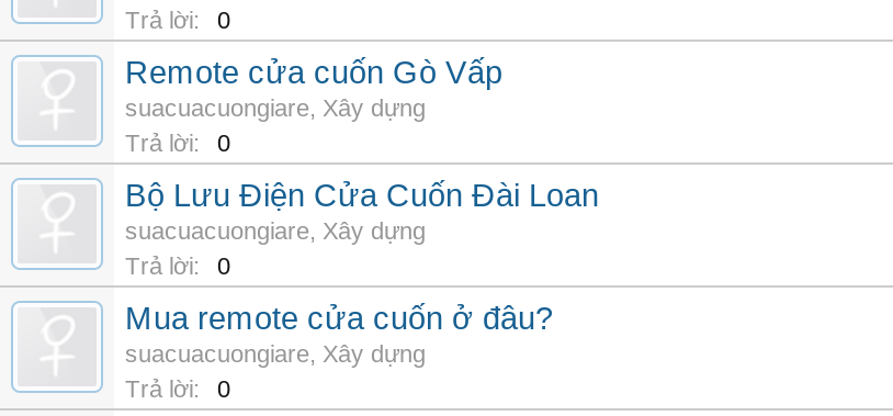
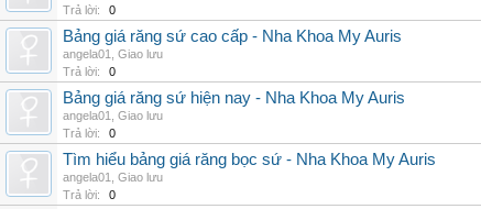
- Remote cửa cuốn Gò Vấp
- suacuacuongiare, Xây dựng
+ Bảng giá răng sứ cao cấp - Nha Khoa My Auris
+ angela01, Giao lưu

- Bộ Lưu Điện Cửa Cuốn Đài Loan
- suacuacuongiare, Xây dựng
+ Bảng giá răng sứ hiện nay - Nha Khoa My Auris
+ angela01, Giao lưu

- Mua remote cửa cuốn ở đâu?
- suacuacuongiare, Xây dựng
+ Tìm hiểu bảng giá răng bọc sứ - Nha Khoa My Auris
+ angela01, Giao lưu
